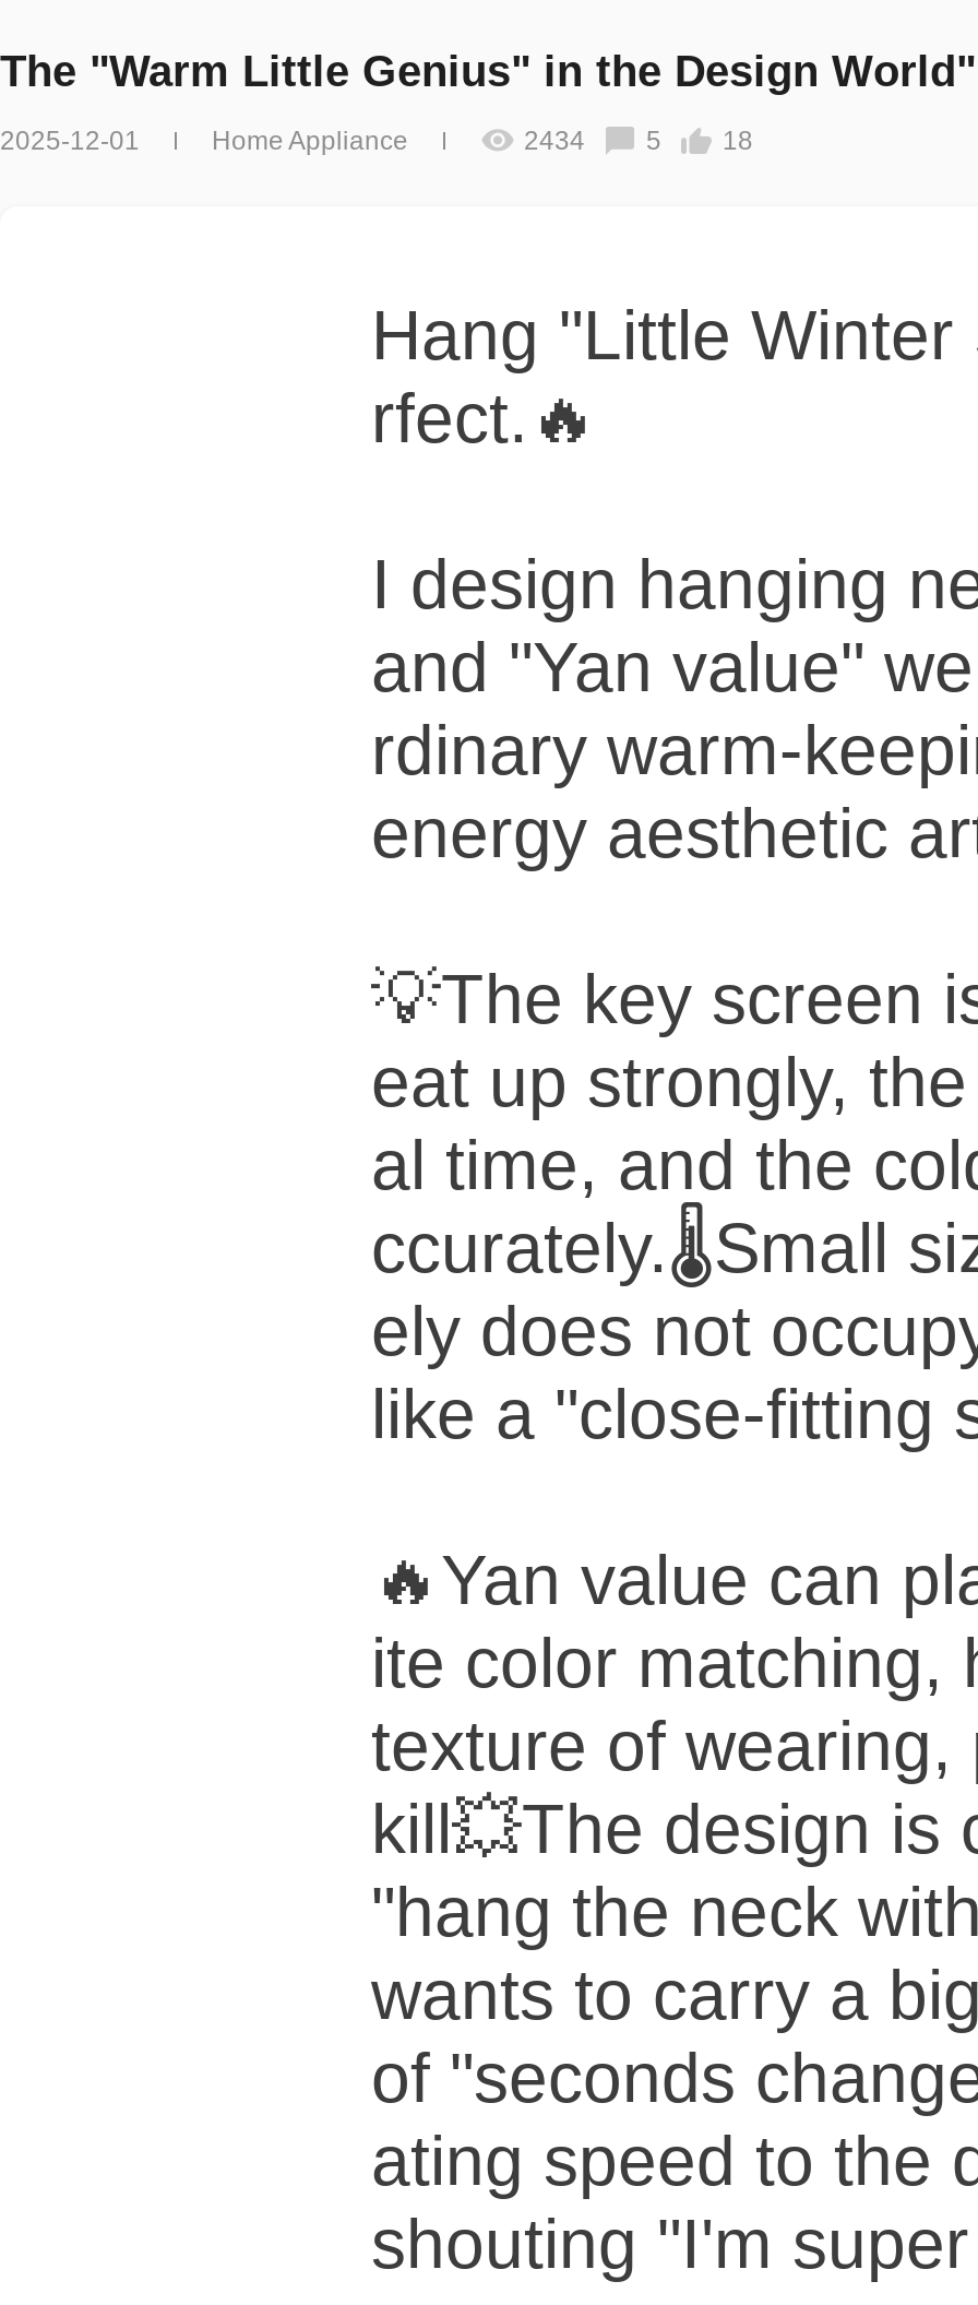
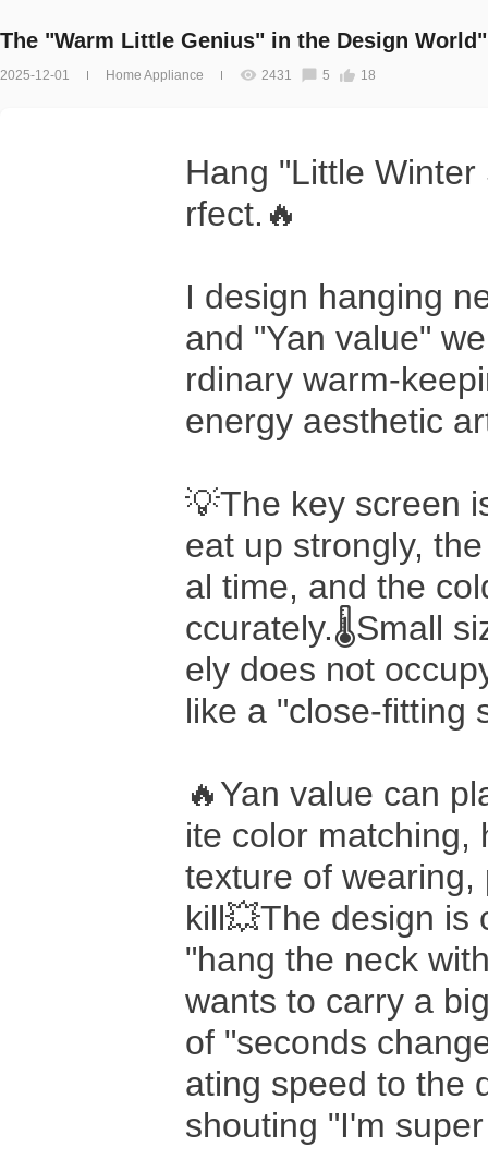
- 2434 5 18
+ 2431 5 18
